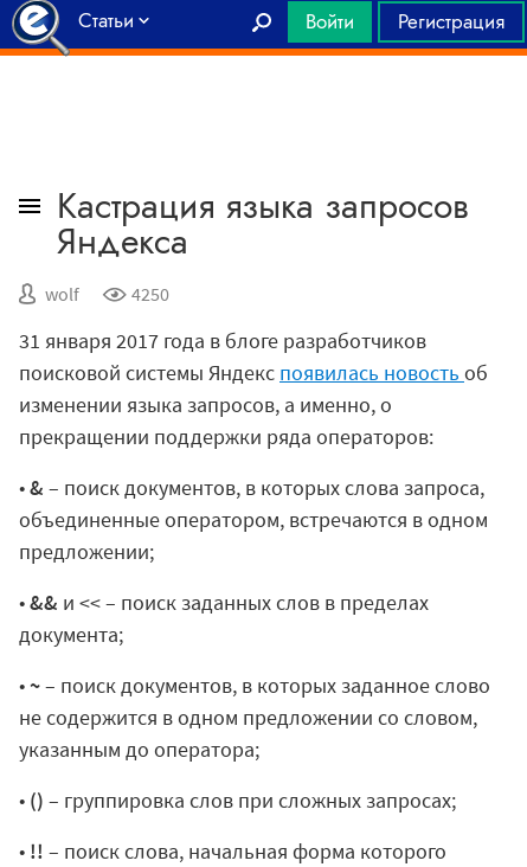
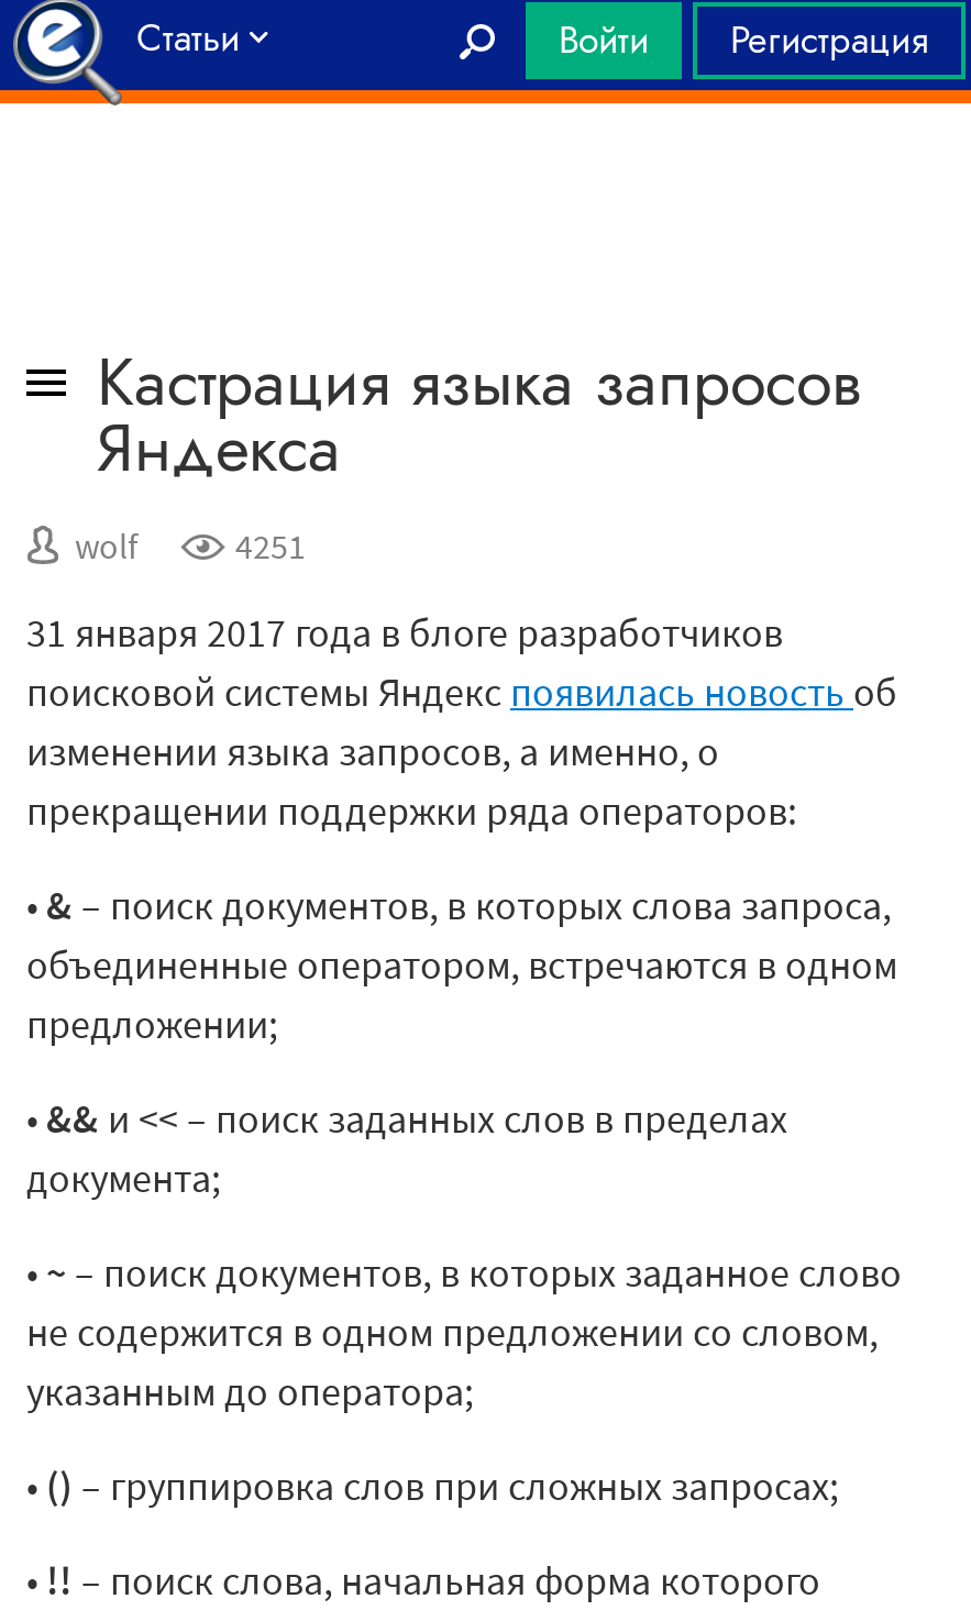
- 4250
+ 4251
